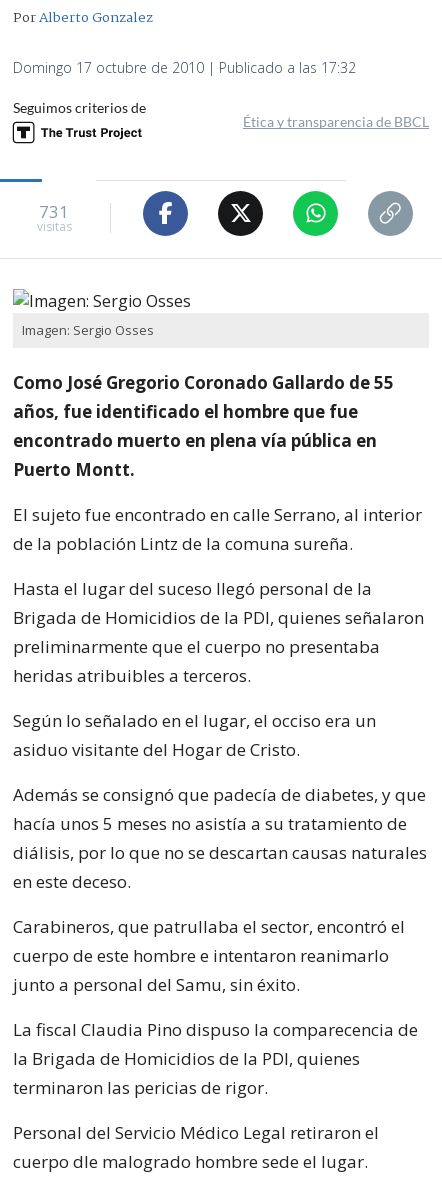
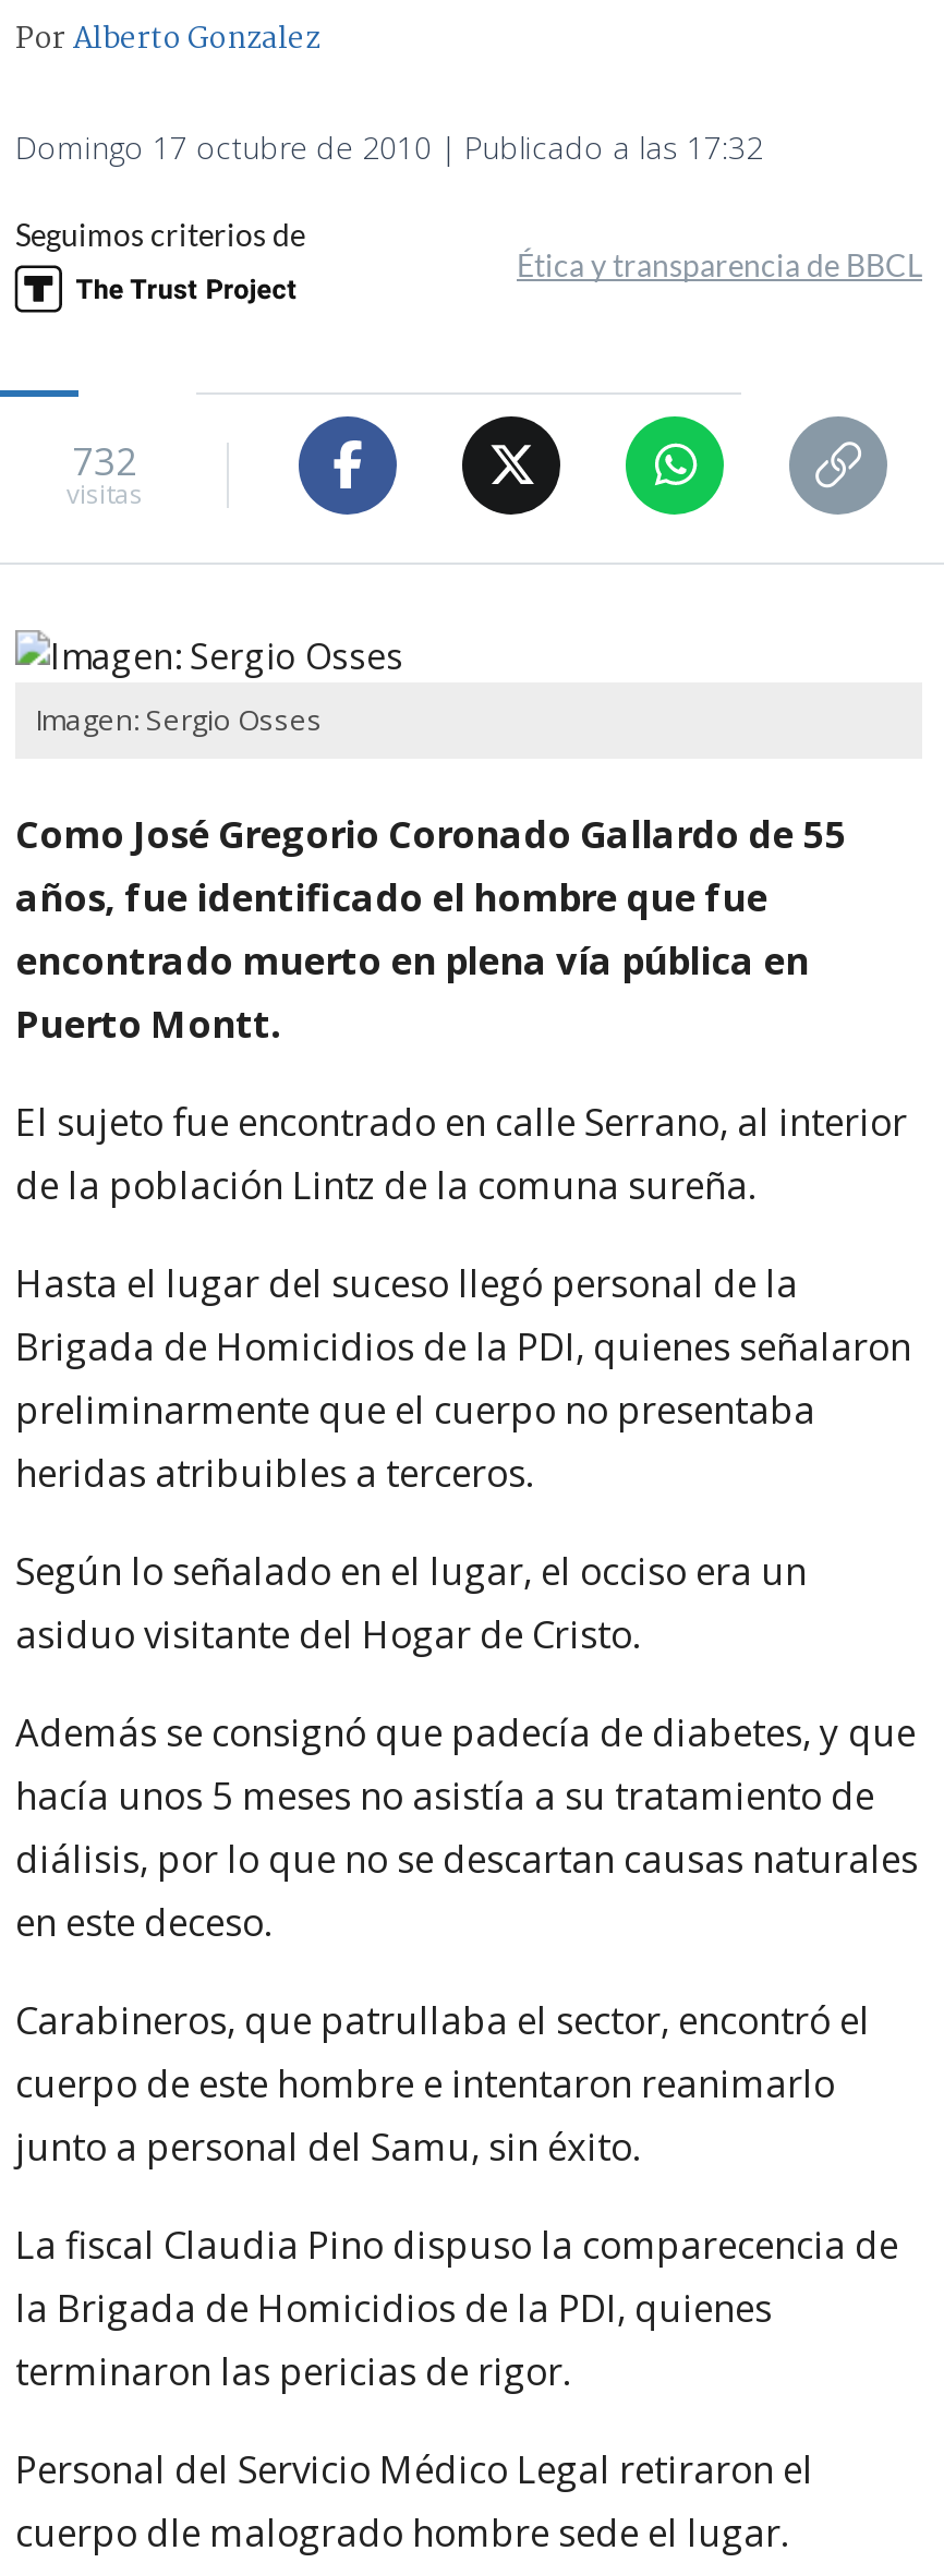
- 731
+ 732
